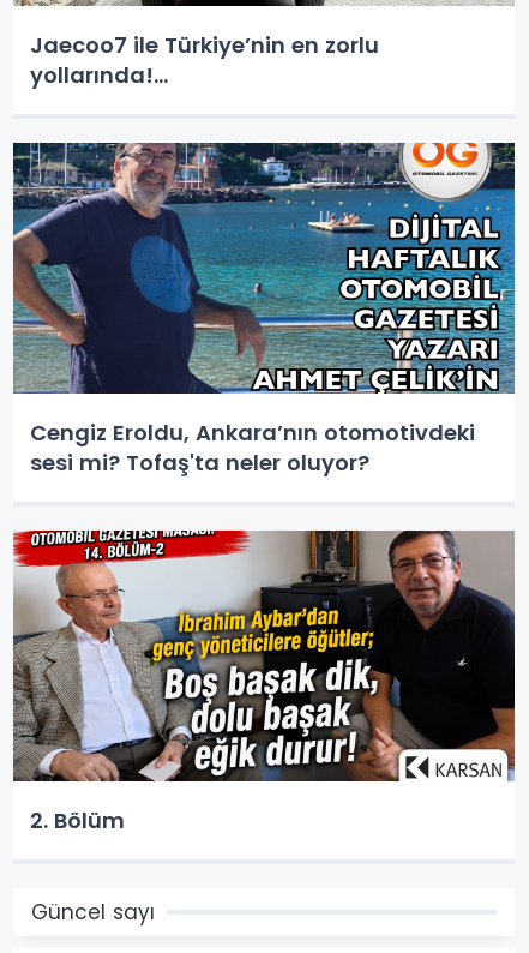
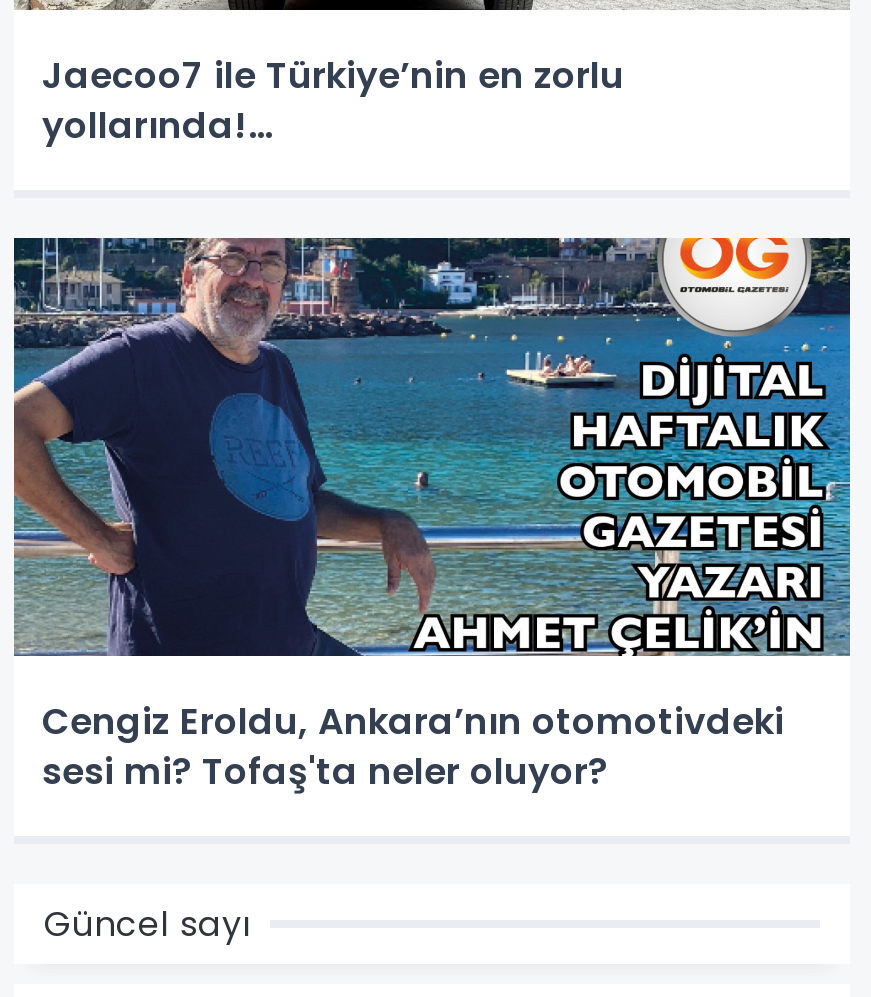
- [image]
- 2. Bölüm
